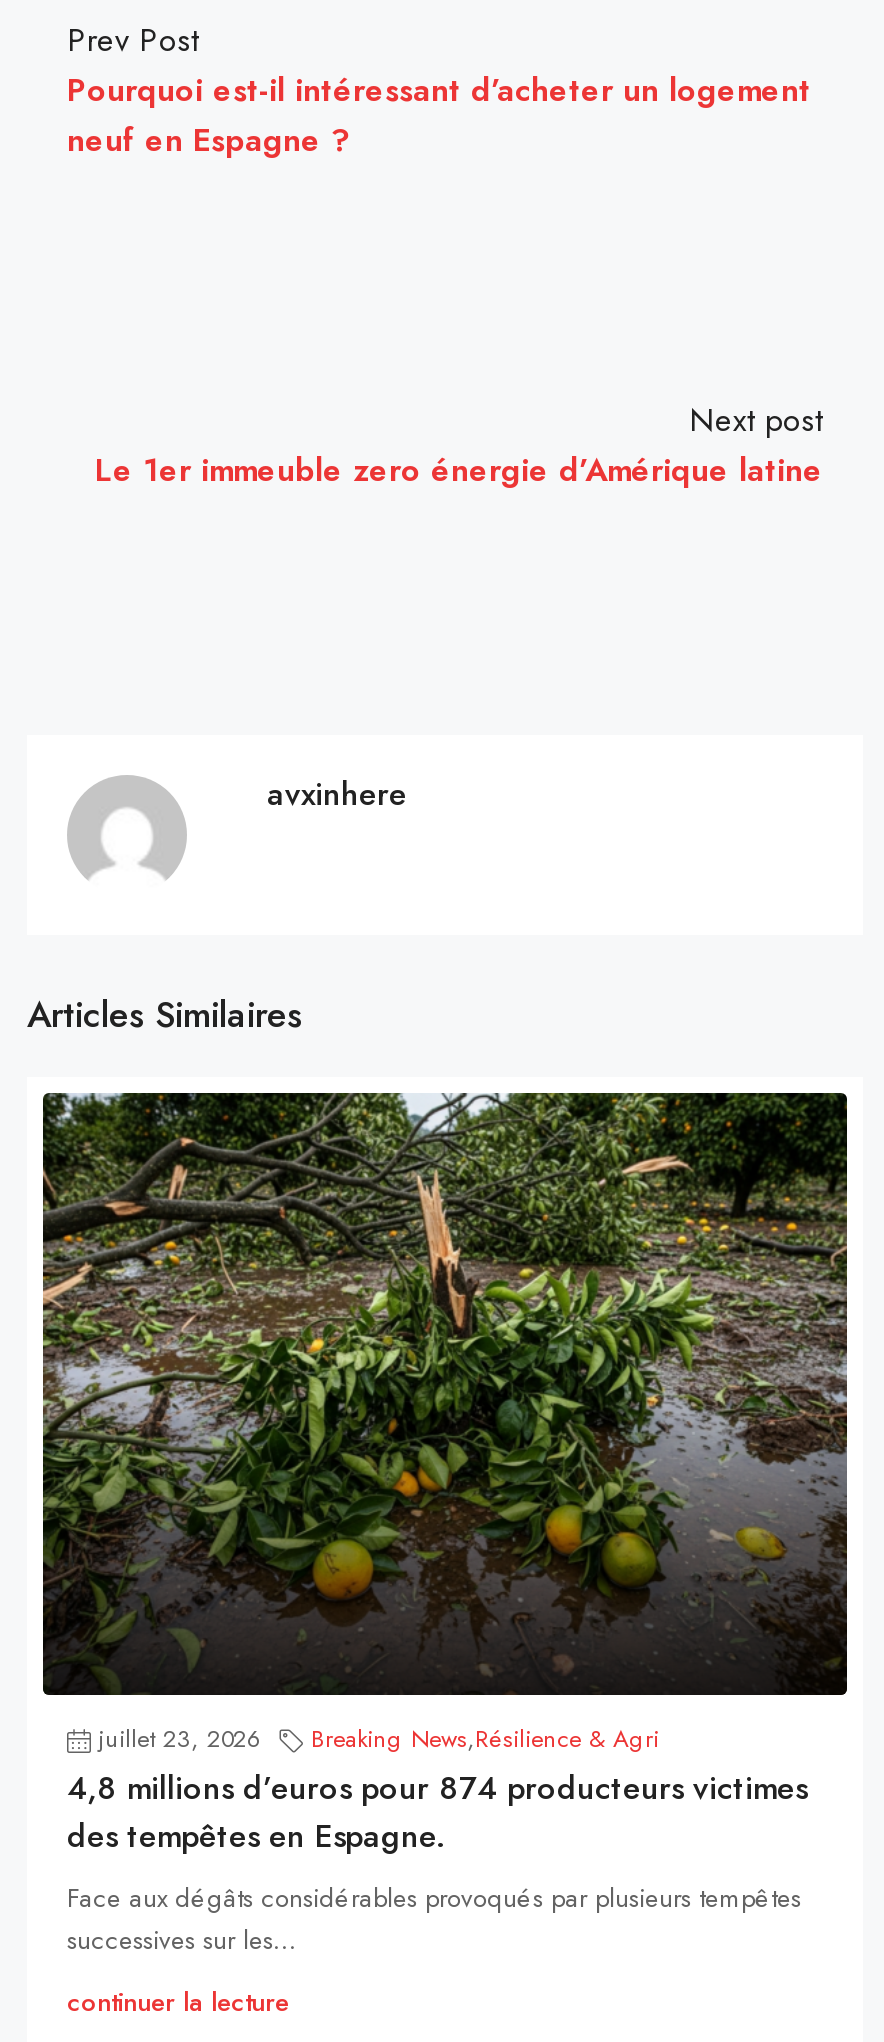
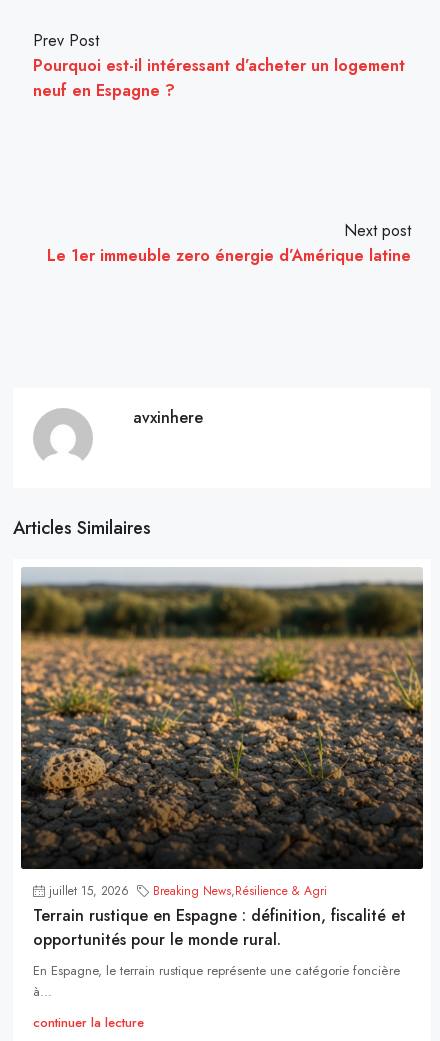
- [image]
- juillet 23, 2026 Breaking News,Résilience & Agri
+ [image]
+ juillet 15, 2026 Breaking News,Résilience & Agri

- 4,8 millions d’euros pour 874 producteurs victimes
- des tempêtes en Espagne.
- Face aux dégâts considérables provoqués par plusieurs tempêtes
- successives sur les...
+ Terrain rustique en Espagne : définition, fiscalité et
+ opportunités pour le monde rural.
+ En Espagne, le terrain rustique représente une catégorie foncière
+ à...
